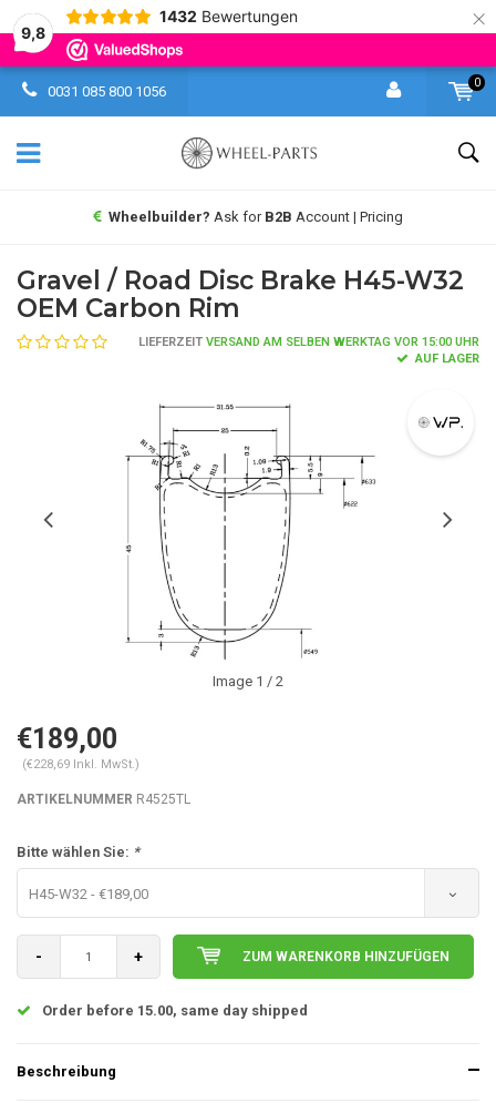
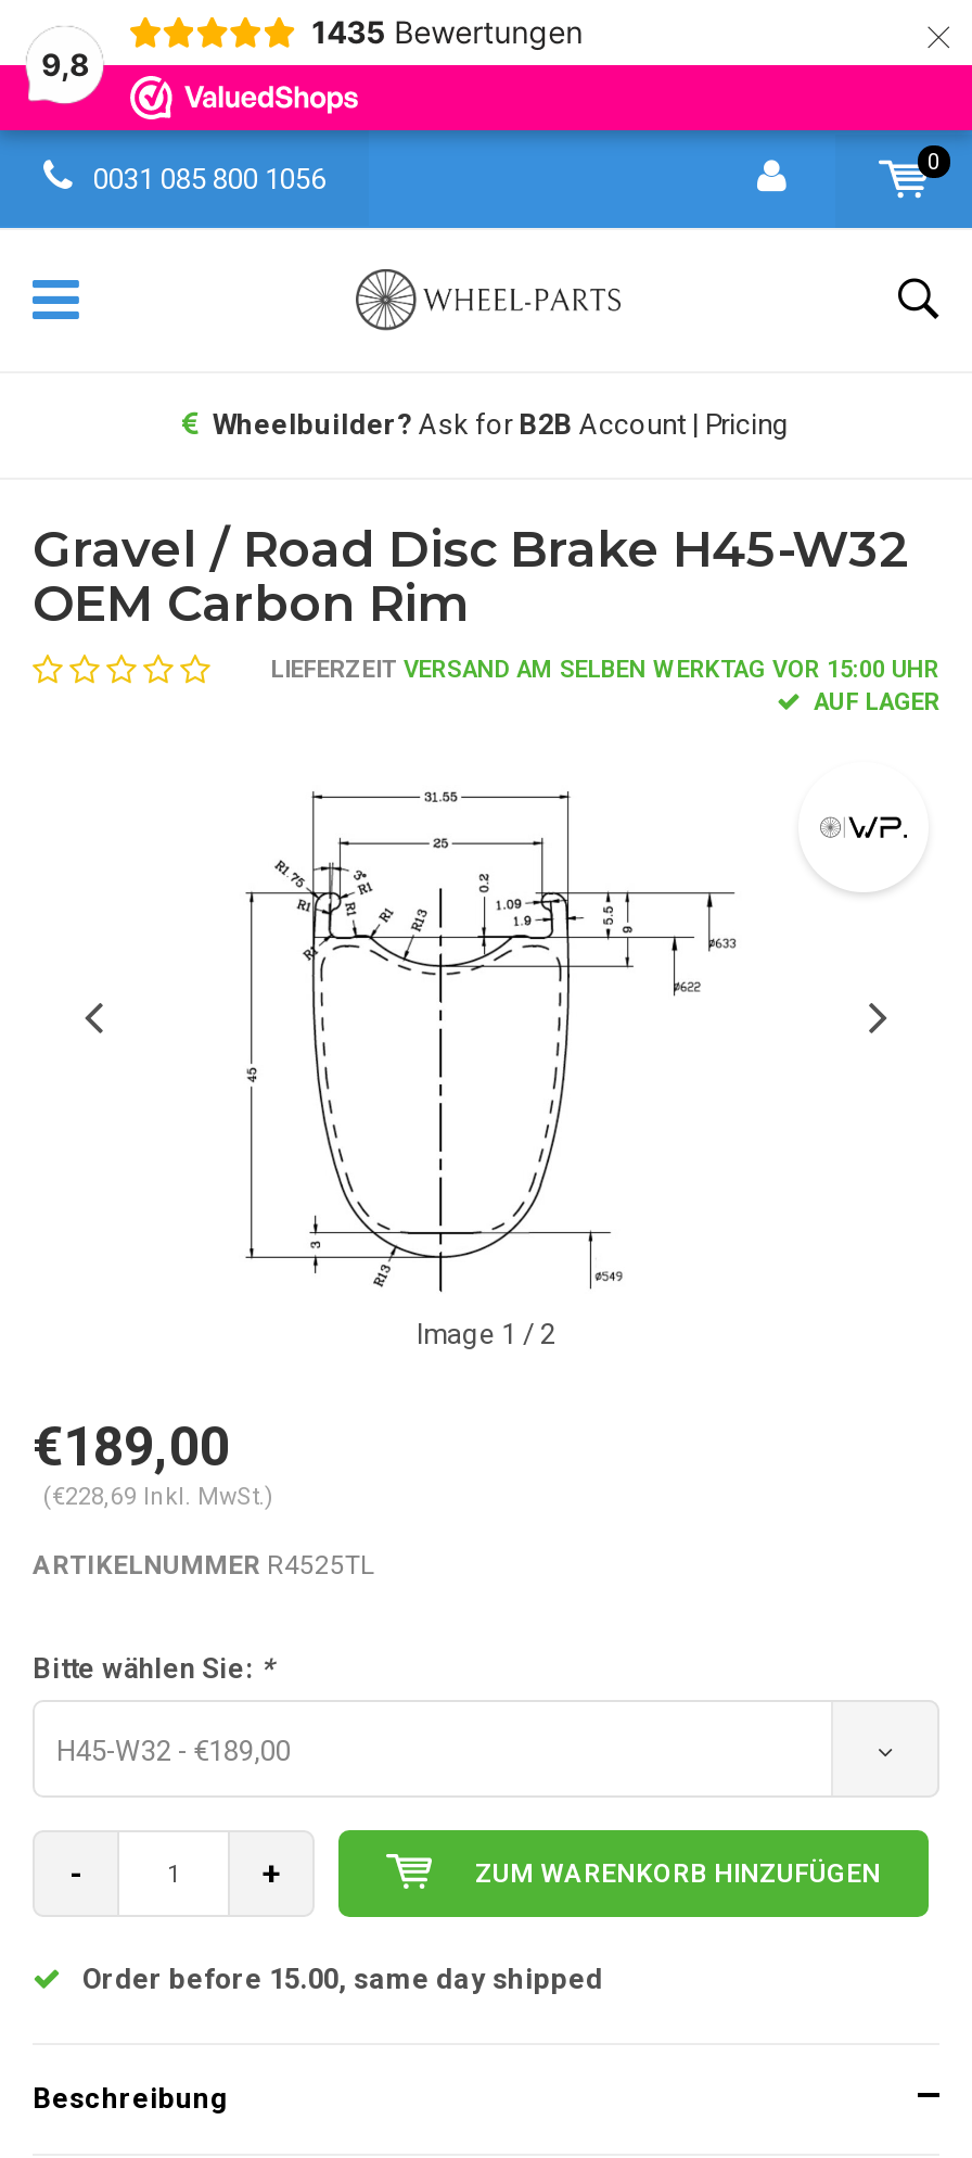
- 1432 Bewertungen
+ 1435 Bewertungen
